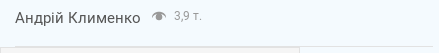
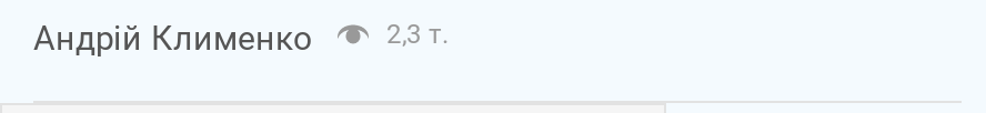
- 3,9 т.
+ 2,3 т.
